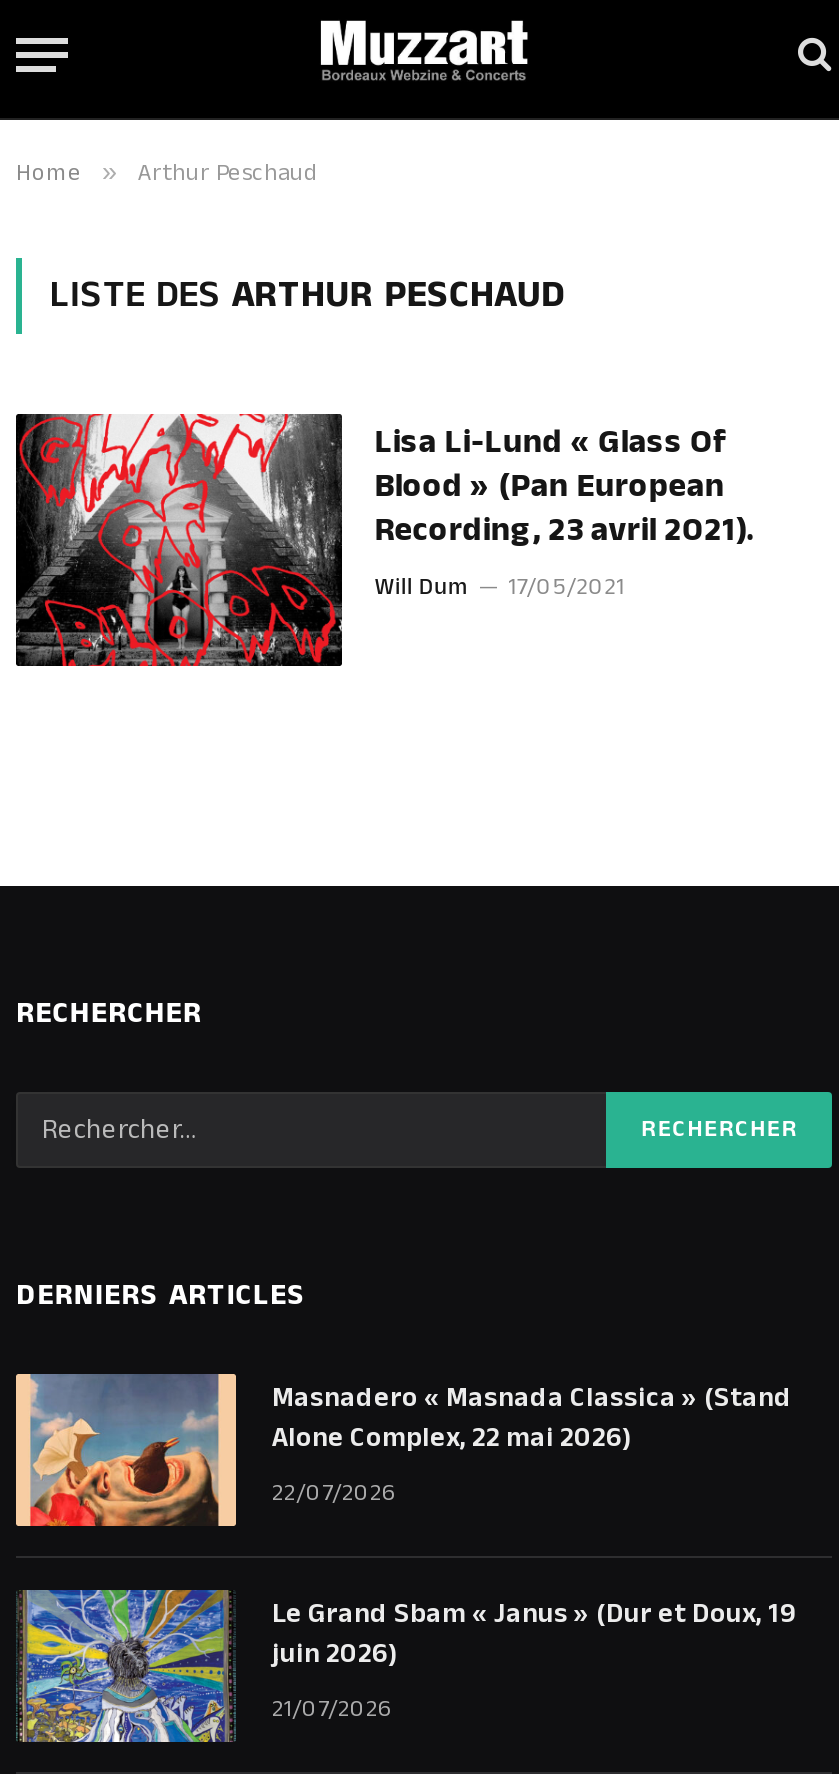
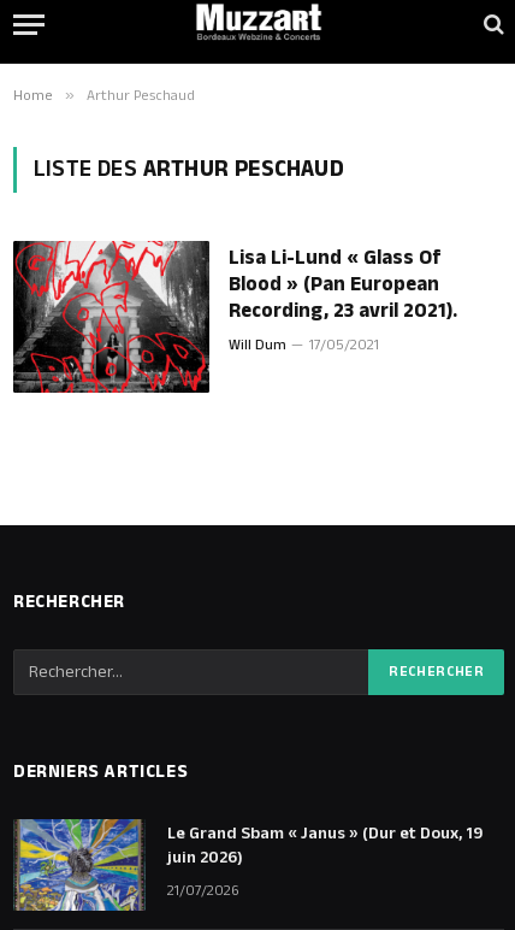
- [image]
- Masnadero « Masnada Classica » (Stand
- Alone Complex, 22 mai 2026)
- 22/07/2026
